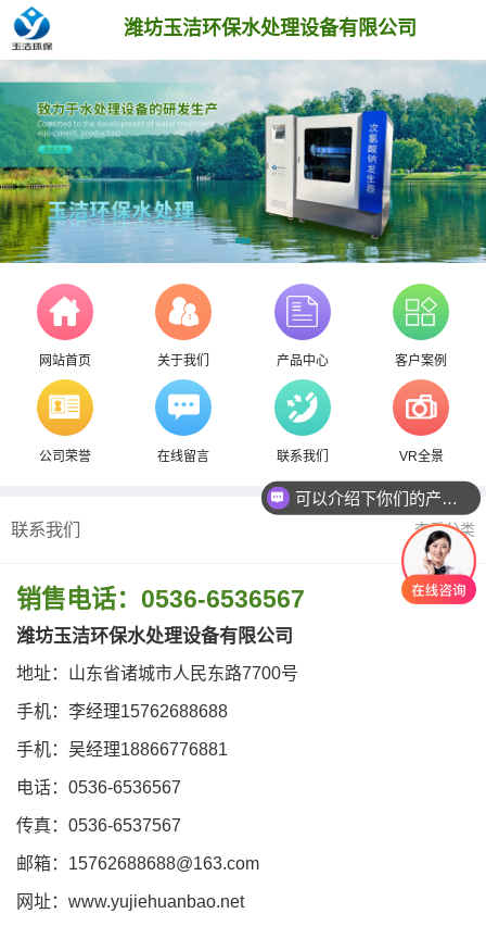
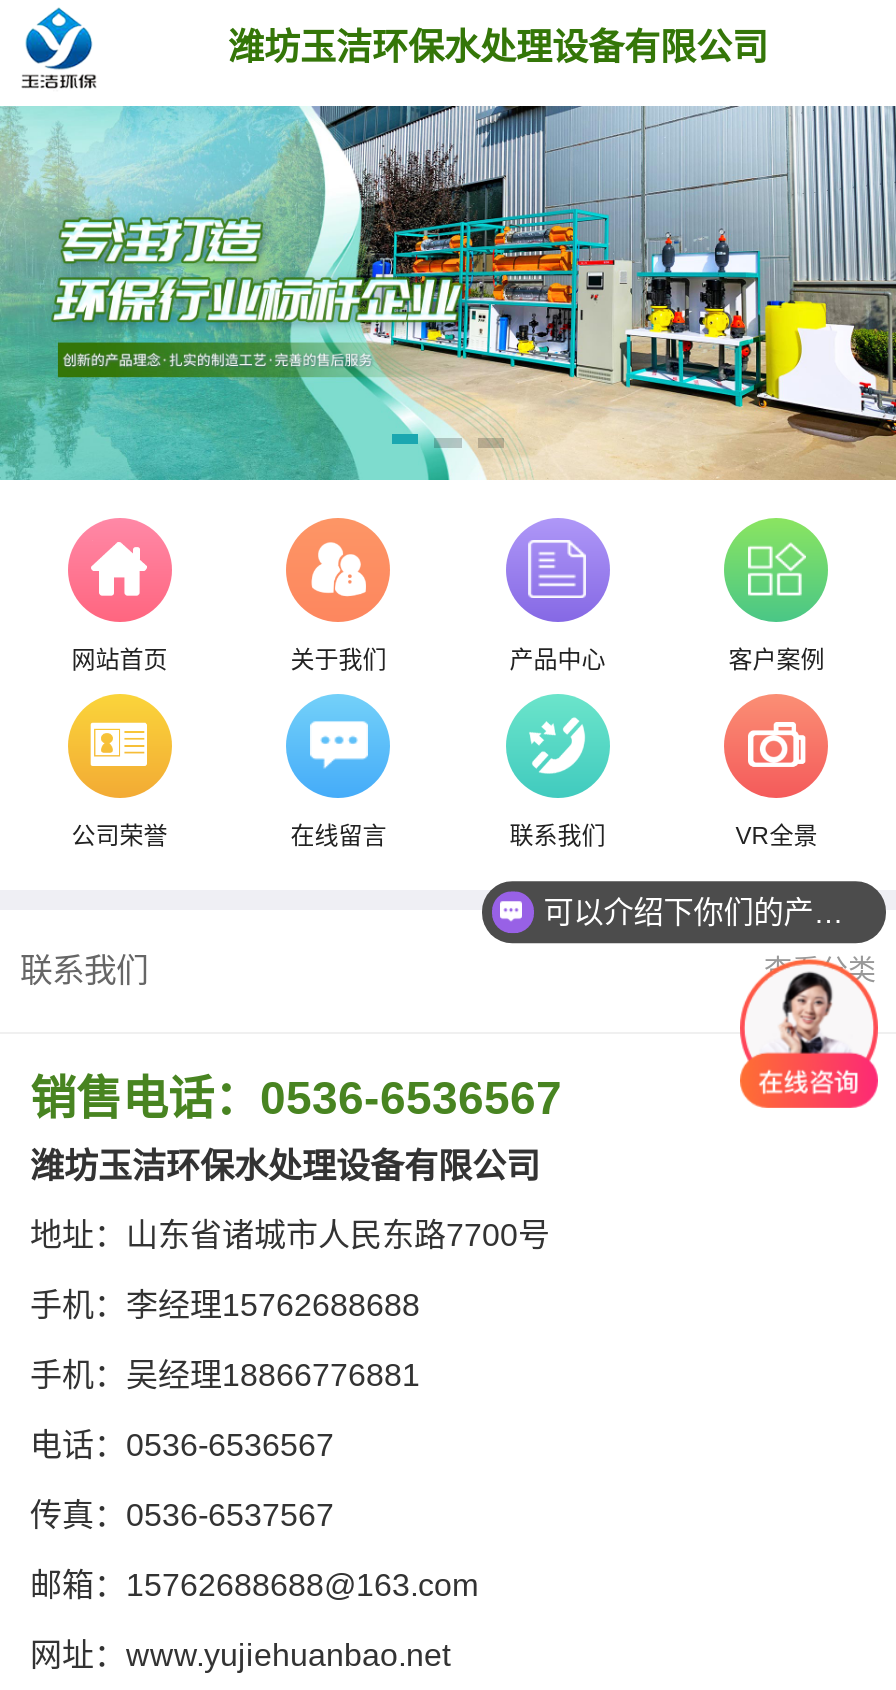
- [image]
+ [image]
